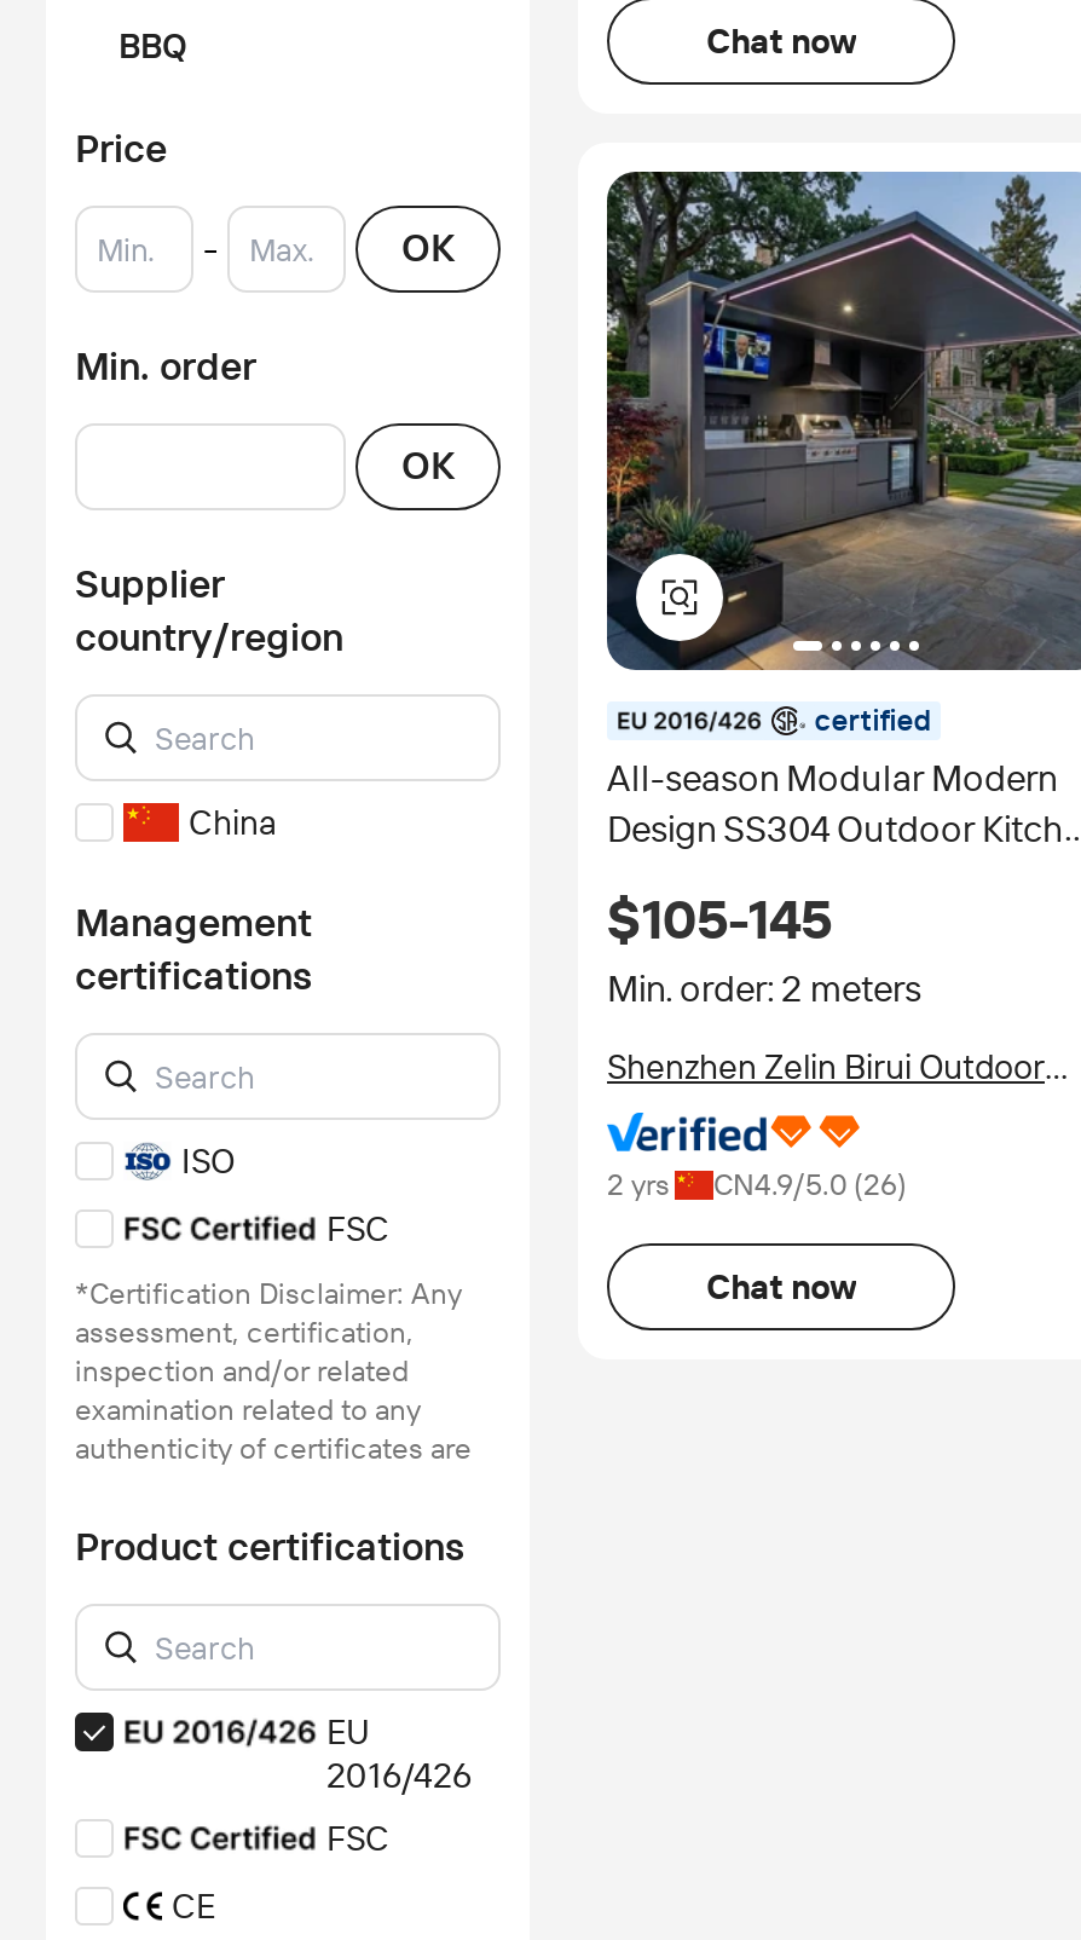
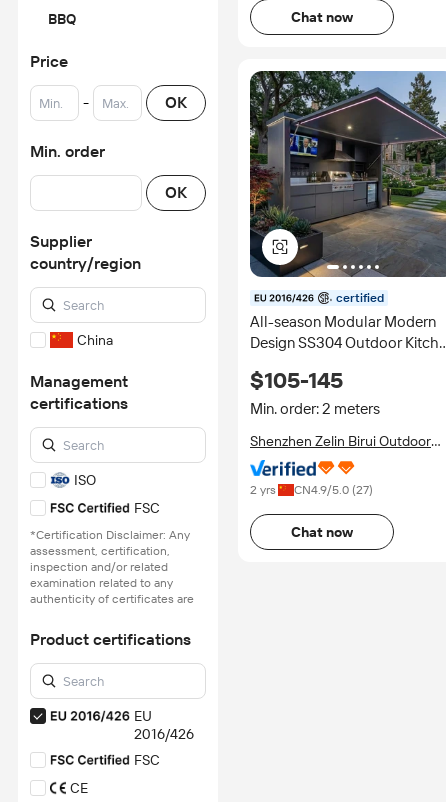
- 2 yrs CN4.9/5.0 (26)
+ 2 yrs CN4.9/5.0 (27)
